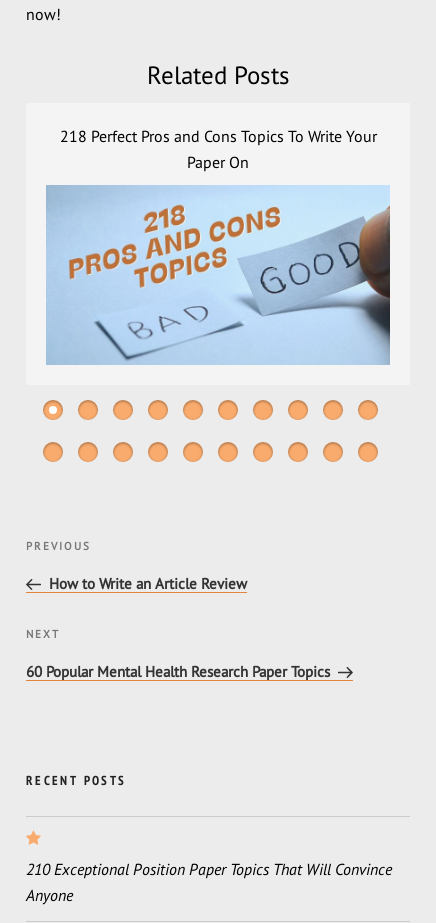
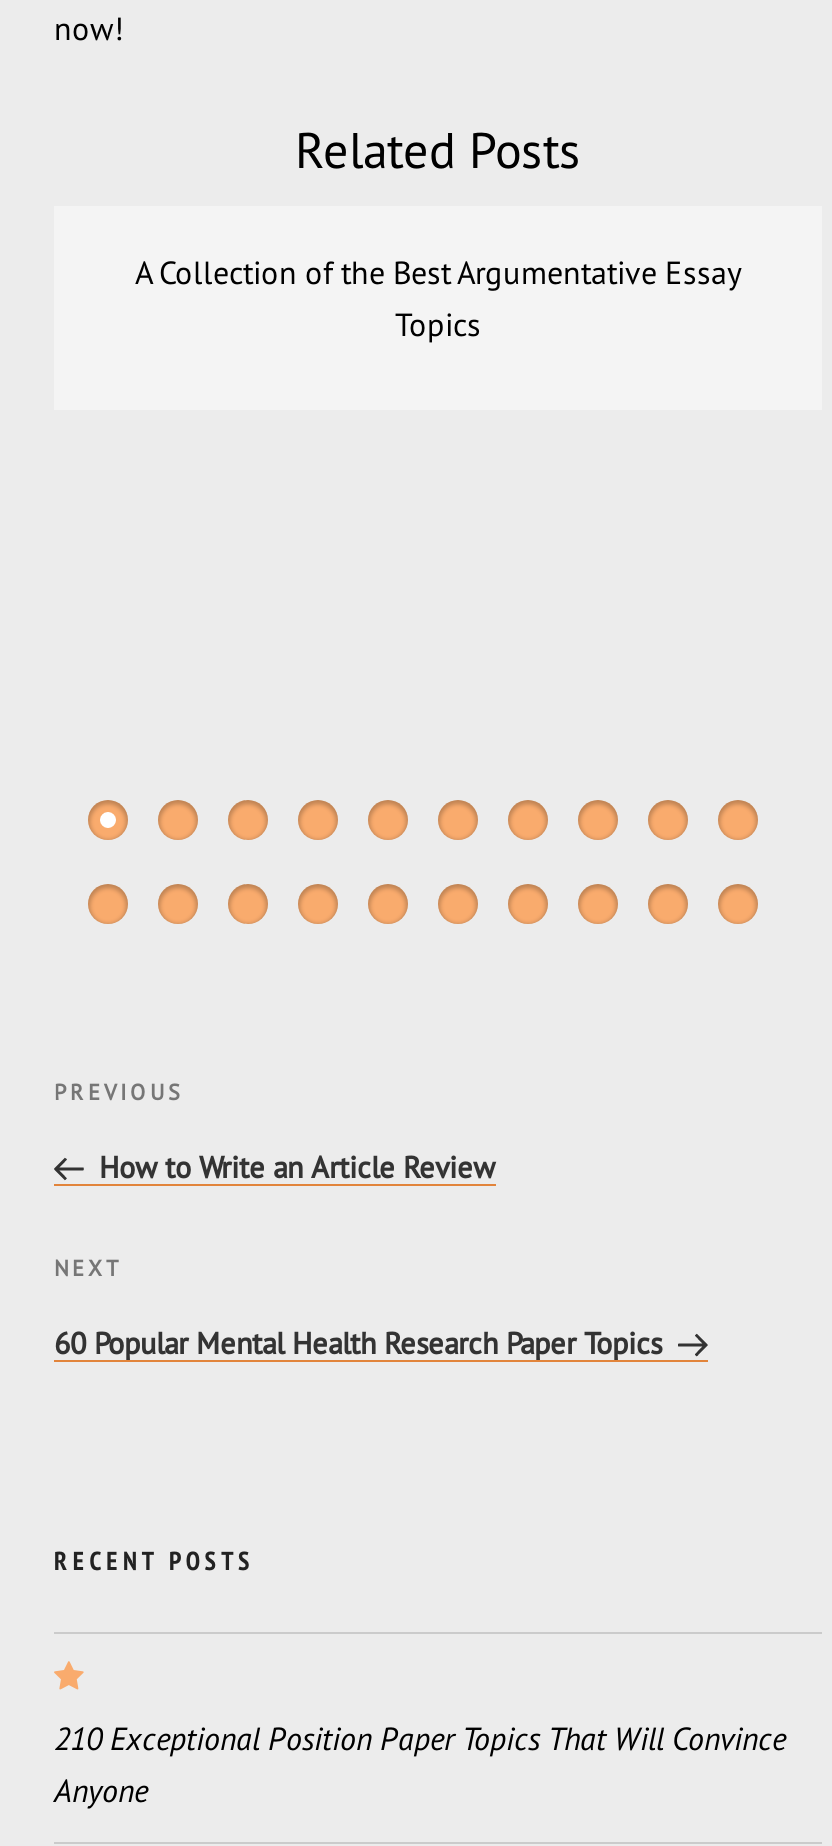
- 218 Perfect Pros and Cons Topics To Write Your
- Paper On
+ A Collection of the Best Argumentative Essay
+ Topics

- [image]
